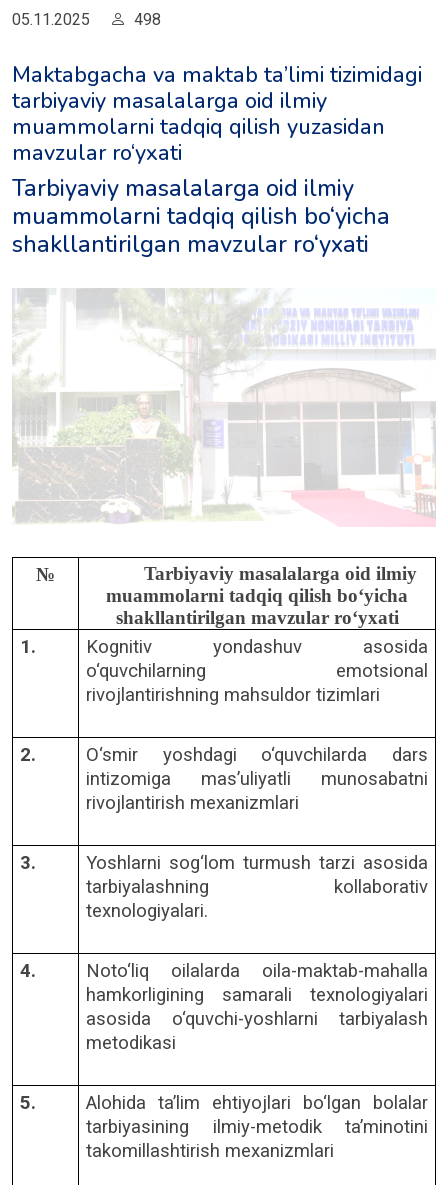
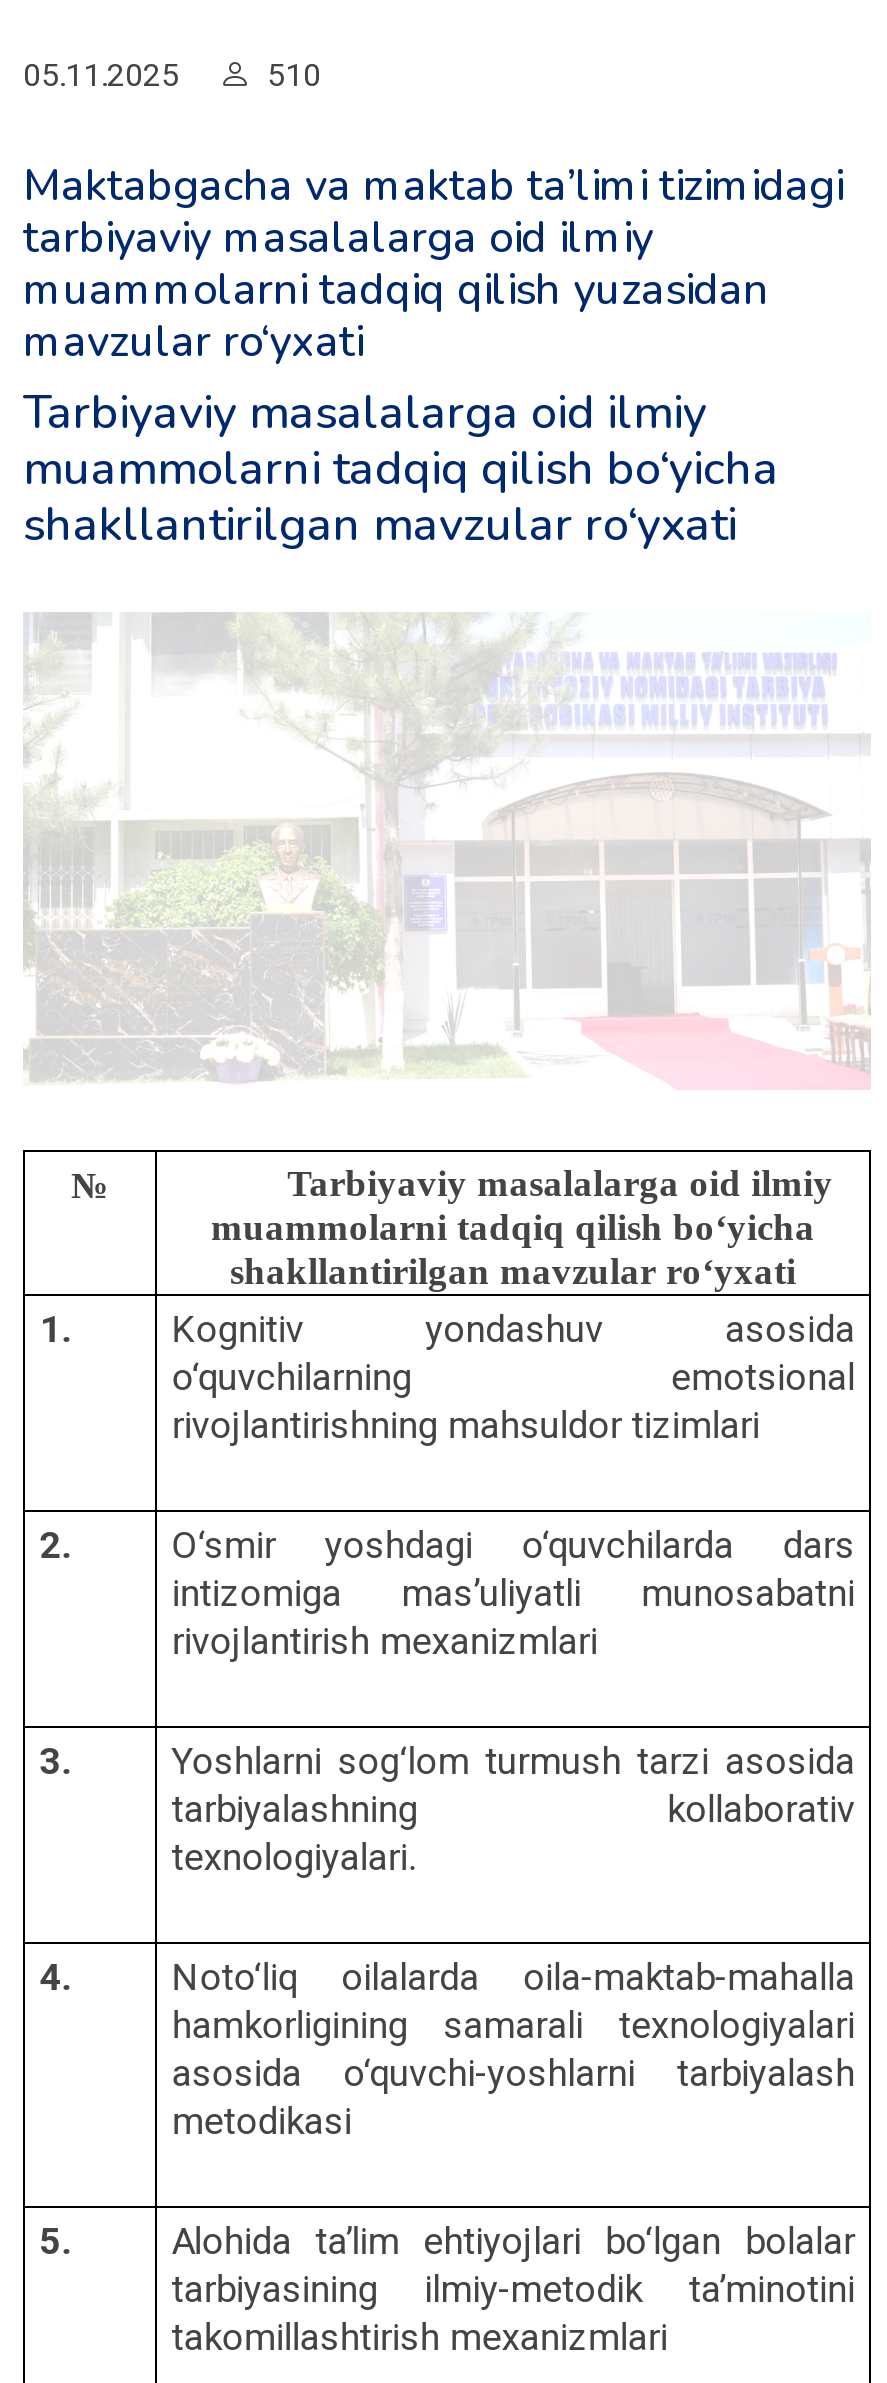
- 498
+ 510
